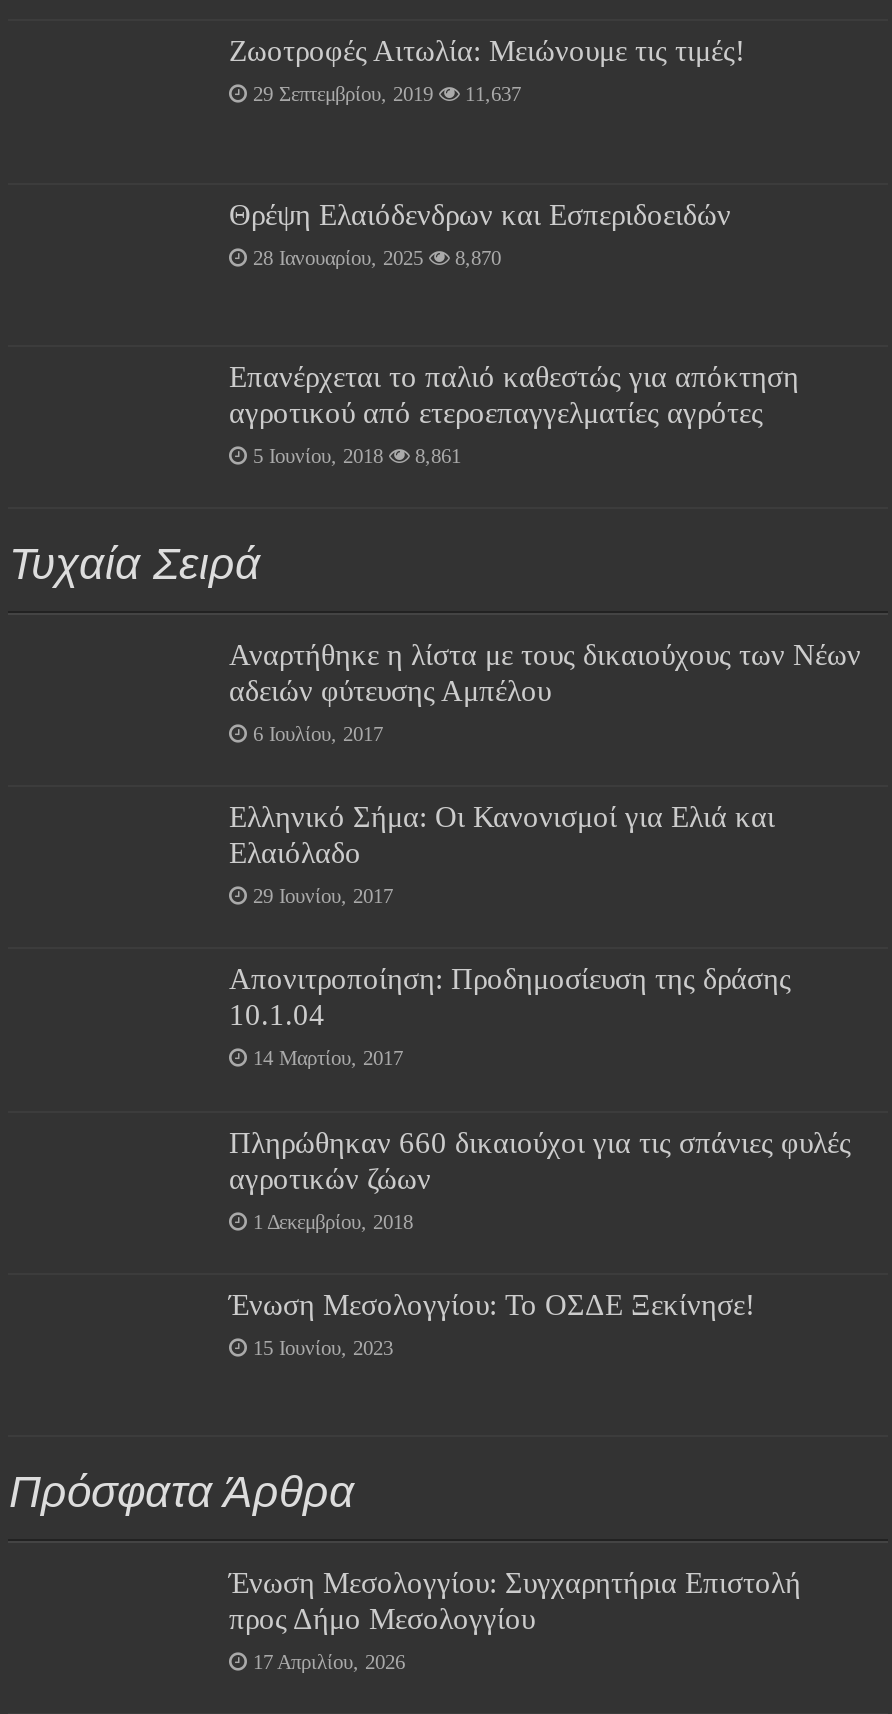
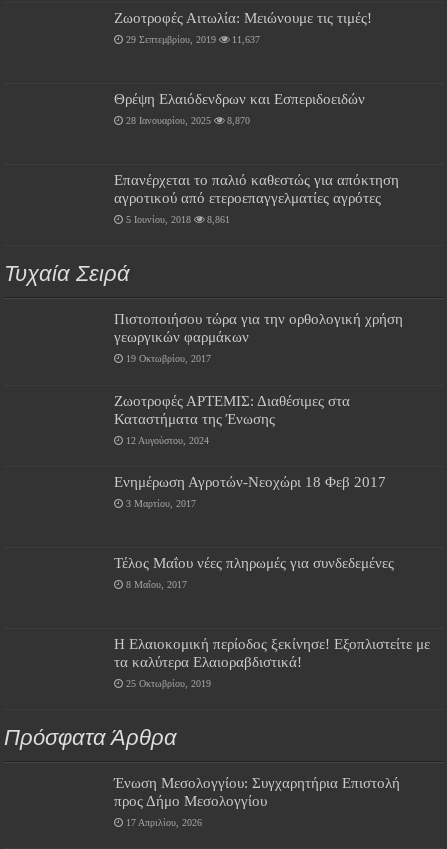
- Αναρτήθηκε η λίστα με τους δικαιούχους των Νέων
- αδειών φύτευσης Αμπέλου
+ Πιστοποιήσου τώρα για την ορθολογική χρήση
+ γεωργικών φαρμάκων

- 6 Ιουλίου, 2017
+ 19 Οκτωβρίου, 2017

- Ελληνικό Σήμα: Οι Κανονισμοί για Ελιά και
- Ελαιόλαδο
+ Ζωοτροφές ΑΡΤΕΜΙΣ: Διαθέσιμες στα
+ Καταστήματα της Ένωσης

- 29 Ιουνίου, 2017
+ 12 Αυγούστου, 2024

- Απονιτροποίηση: Προδημοσίευση της δράσης
- 10.1.04
+ Ενημέρωση Αγροτών-Νεοχώρι 18 Φεβ 2017

- 14 Μαρτίου, 2017
+ 3 Μαρτίου, 2017

- Πληρώθηκαν 660 δικαιούχοι για τις σπάνιες φυλές
- αγροτικών ζώων
+ Τέλος Μαΐου νέες πληρωμές για συνδεδεμένες

- 1 Δεκεμβρίου, 2018
+ 8 Μαΐου, 2017

- Ένωση Μεσολογγίου: Το ΟΣΔΕ Ξεκίνησε!
+ Η Ελαιοκομική περίοδος ξεκίνησε! Εξοπλιστείτε με
+ τα καλύτερα Ελαιοραβδιστικά!

- 15 Ιουνίου, 2023
+ 25 Οκτωβρίου, 2019
